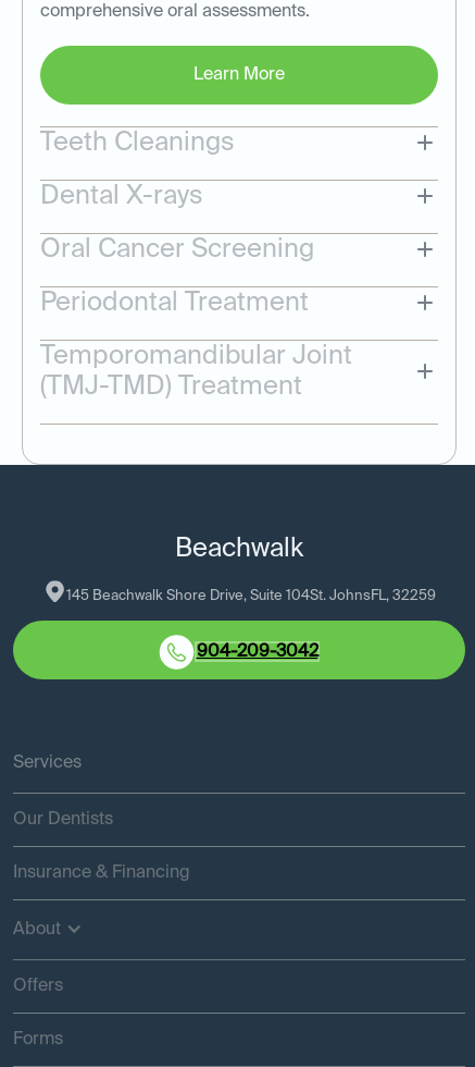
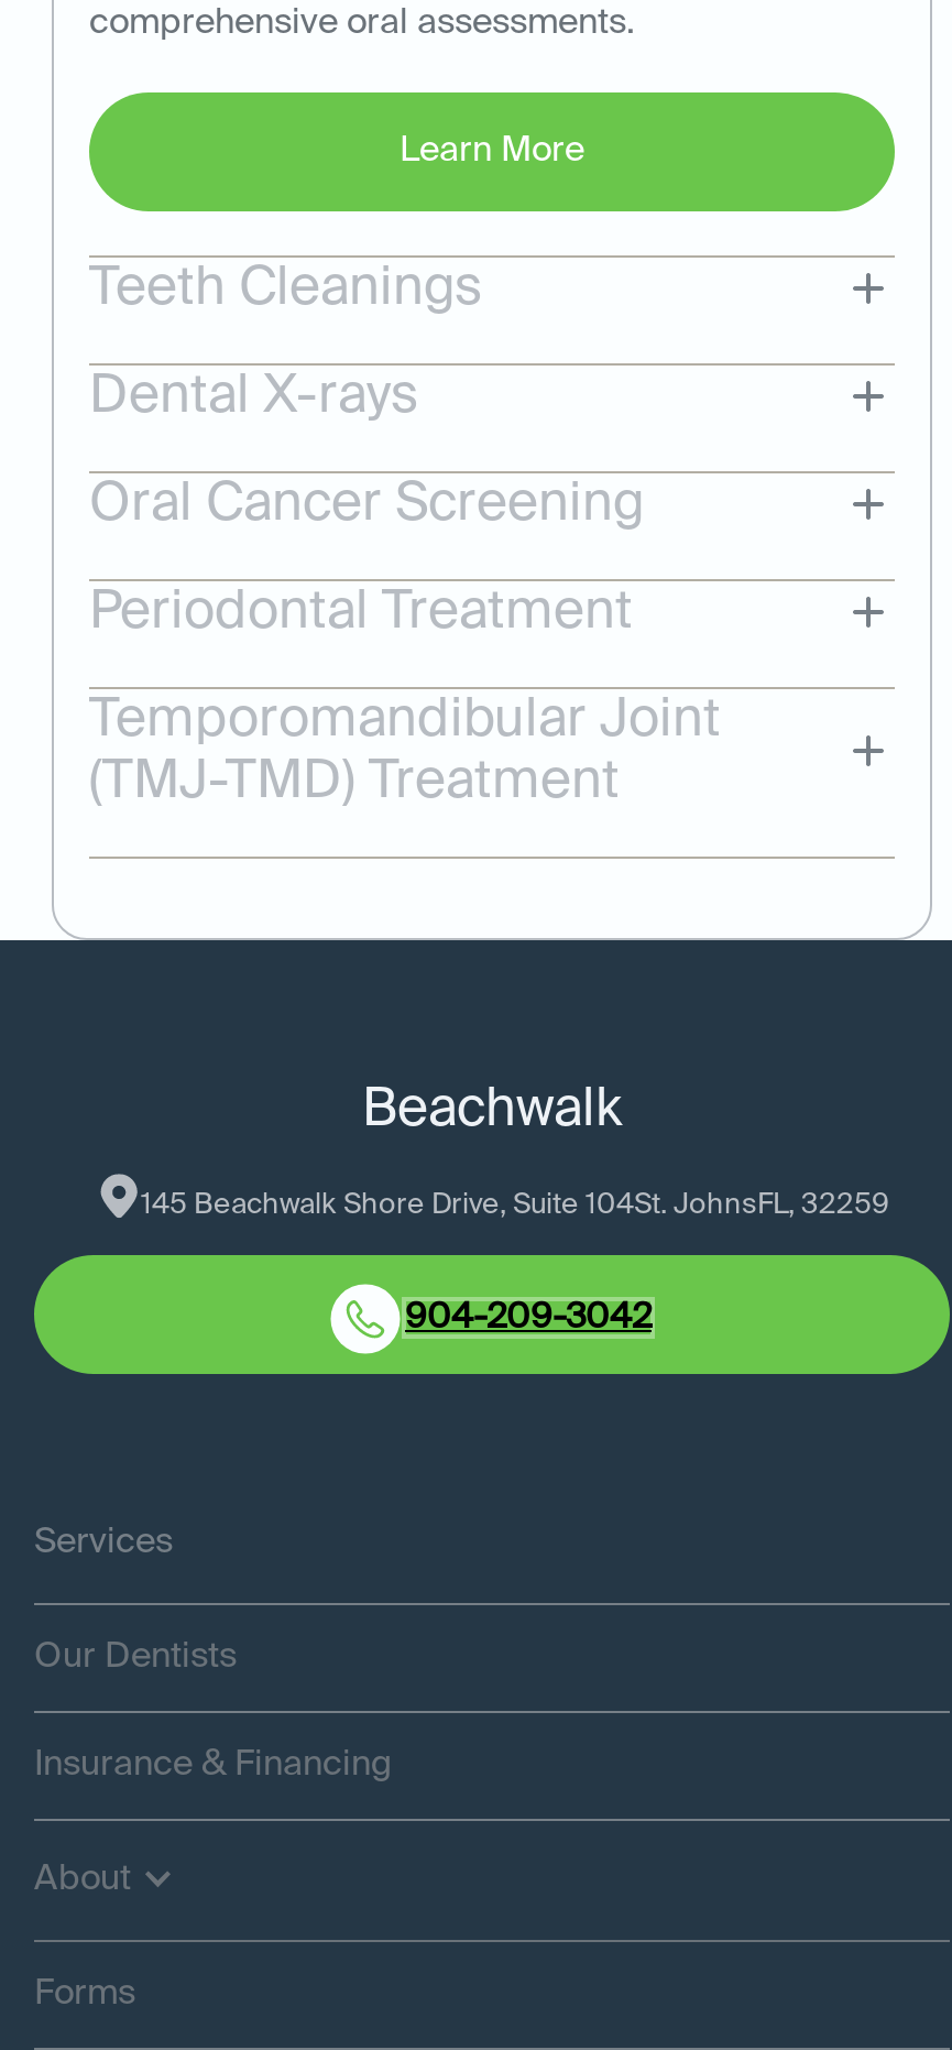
- Offers
